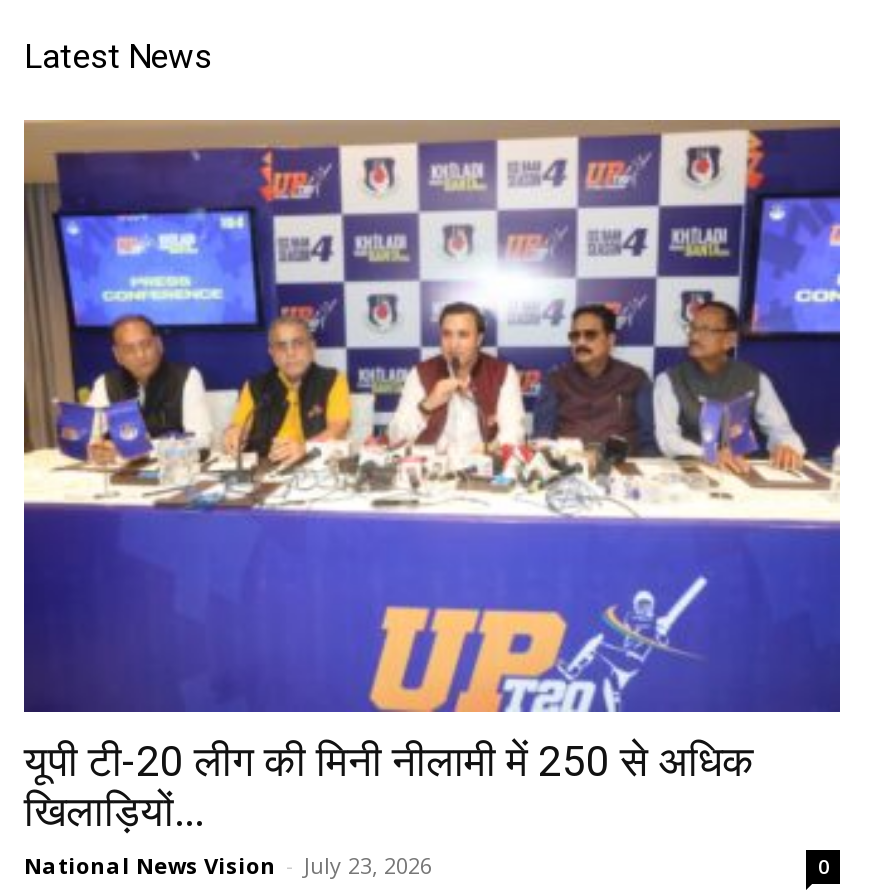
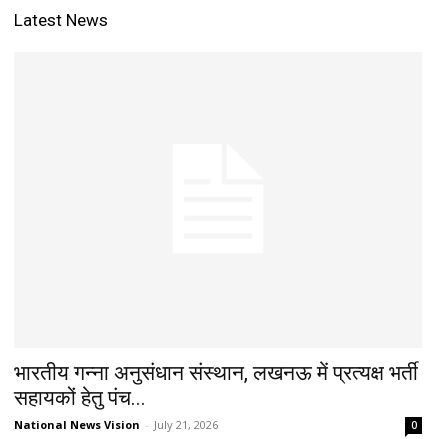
- [image]

- यूपी टी-20 लीग की मिनी नीलामी में 250 से अधिक
- खिलाड़ियों...
- National News Vision - July 23, 2026
+ भारतीय गन्ना अनुसंधान संस्थान, लखनऊ में प्रत्यक्ष भर्ती
+ सहायकों हेतु पंच...
+ National News Vision - July 21, 2026
